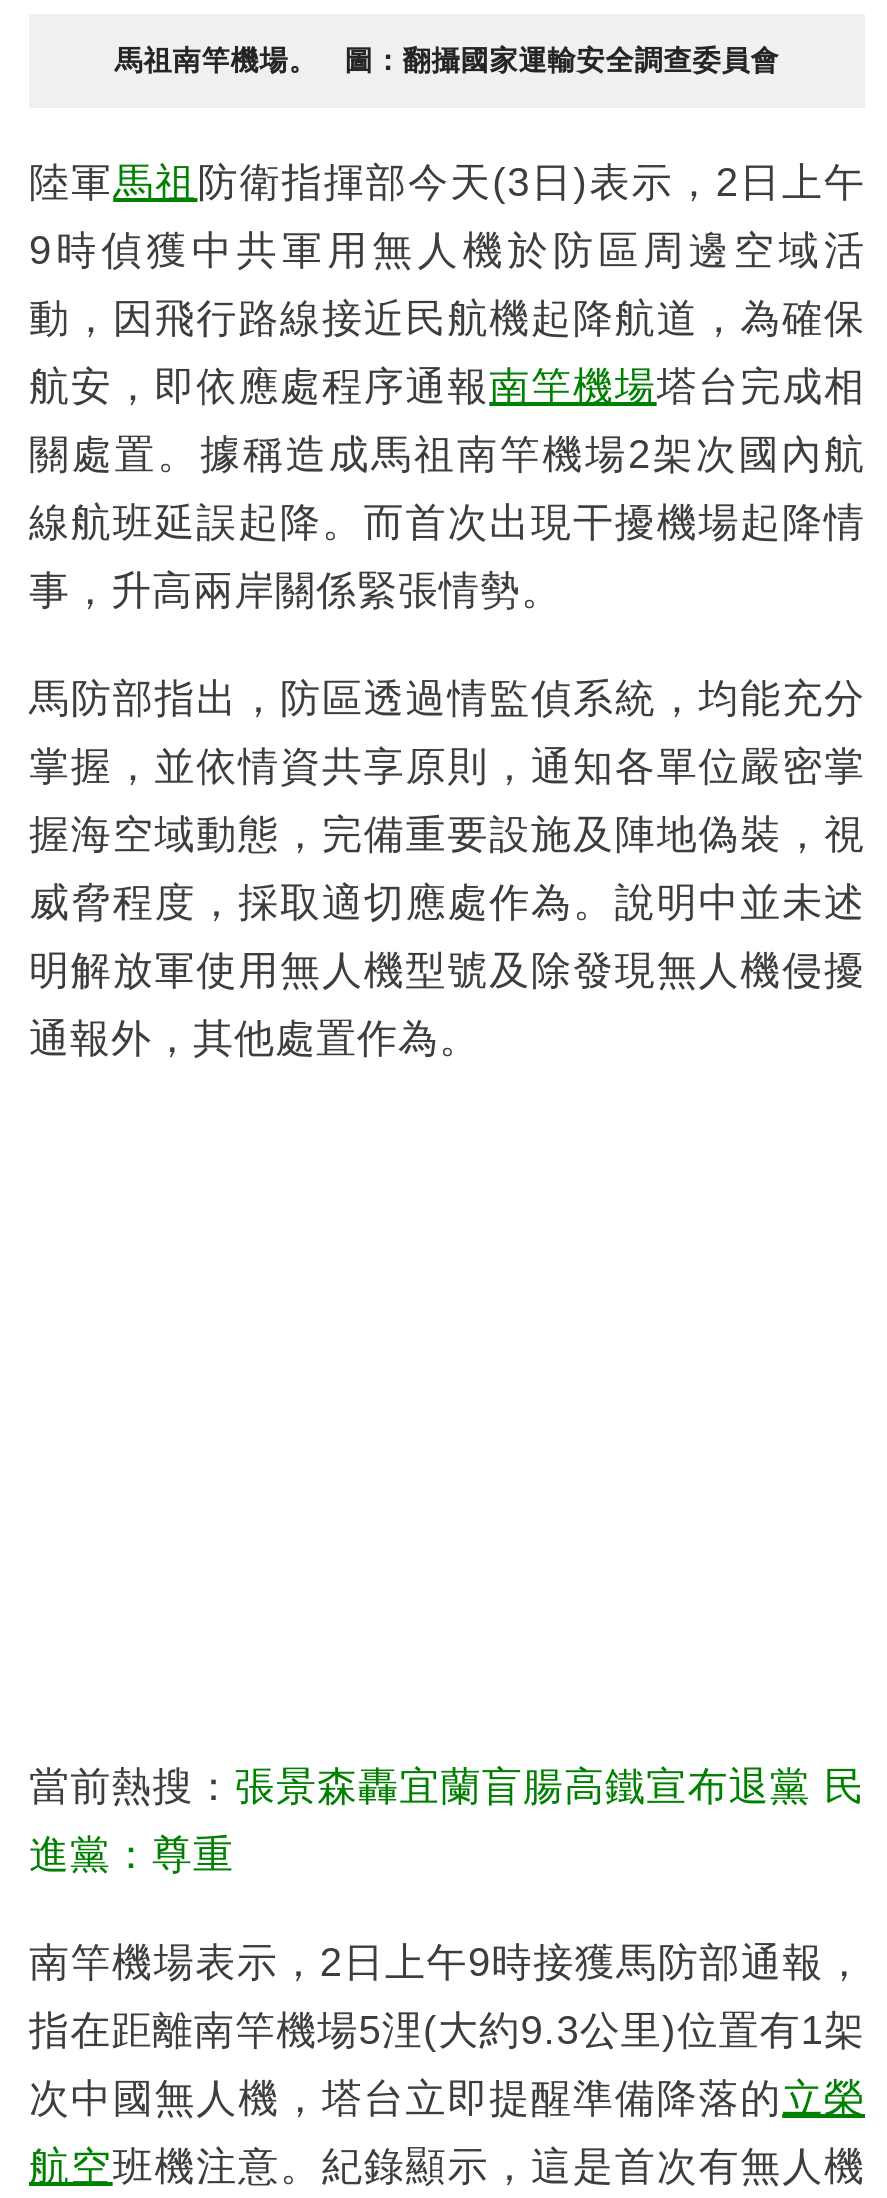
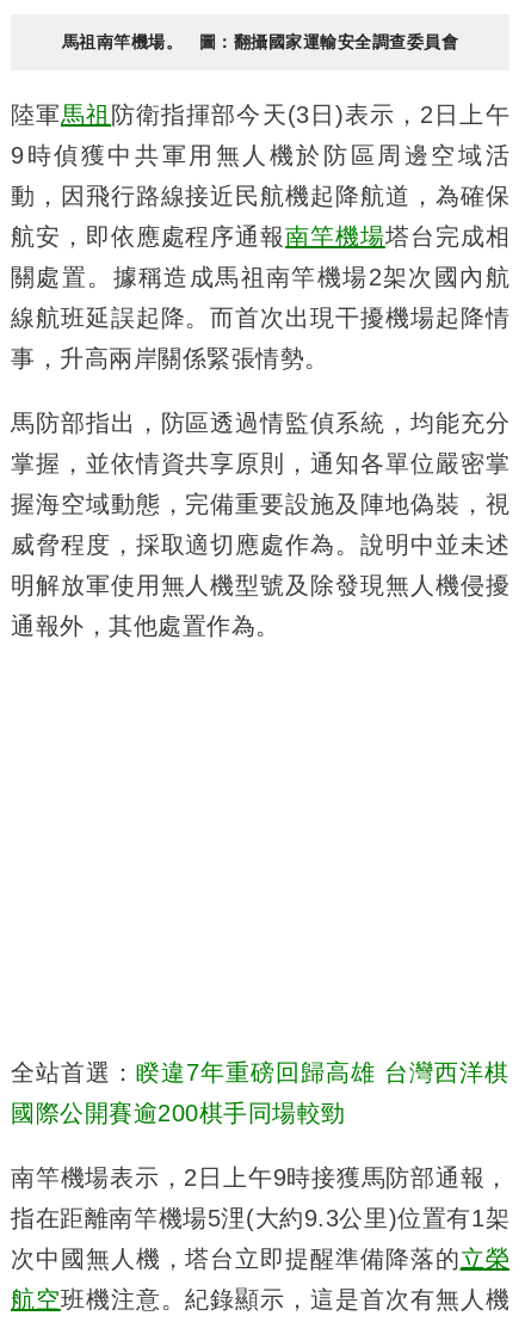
- 當前熱搜：張景森轟宜蘭盲腸高鐵宣布退黨 民
+ 全站首選：睽違7年重磅回歸高雄 台灣西洋棋

- 進黨：尊重
+ 國際公開賽逾200棋手同場較勁
